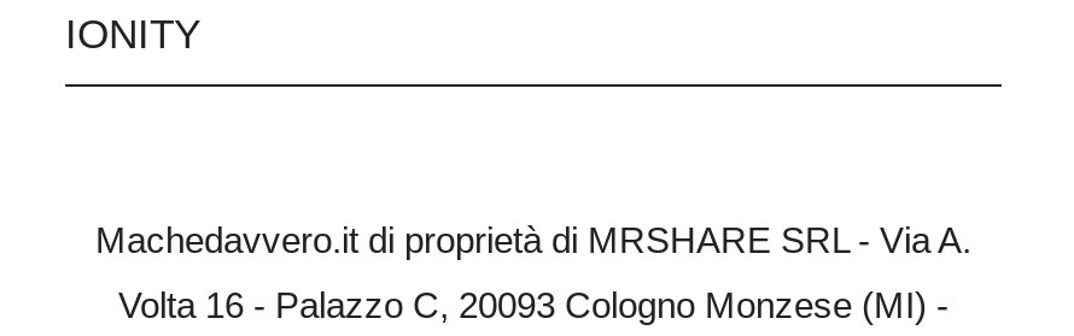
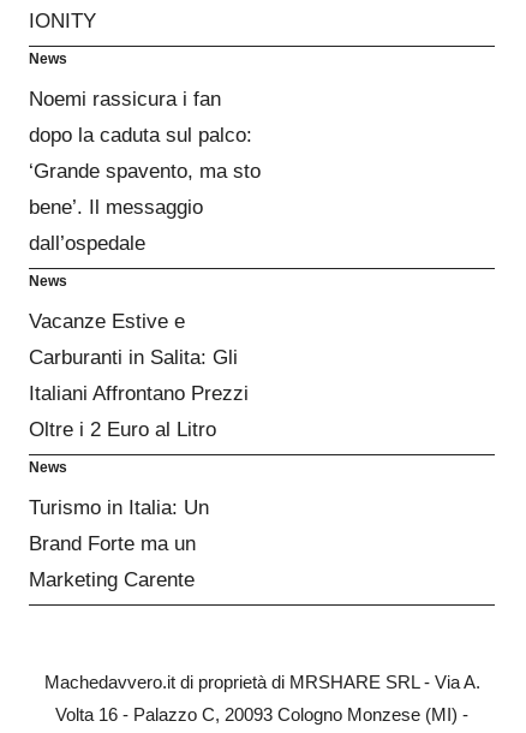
+ News
+ Noemi rassicura i fan
+ dopo la caduta sul palco:
+ ‘Grande spavento, ma sto
+ bene’. Il messaggio
+ dall’ospedale
+ News
+ Vacanze Estive e
+ Carburanti in Salita: Gli
+ Italiani Affrontano Prezzi
+ Oltre i 2 Euro al Litro
+ News
+ Turismo in Italia: Un
+ Brand Forte ma un
+ Marketing Carente
